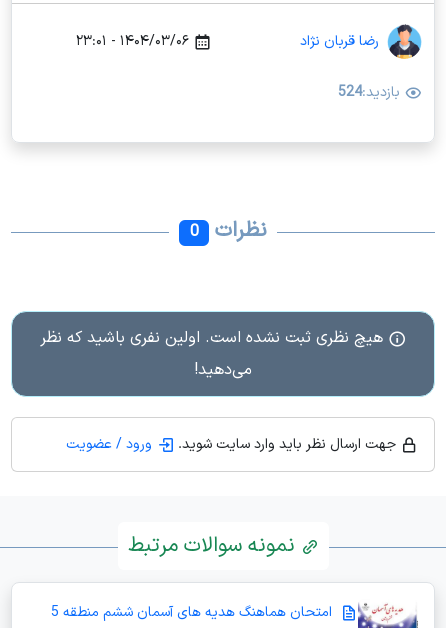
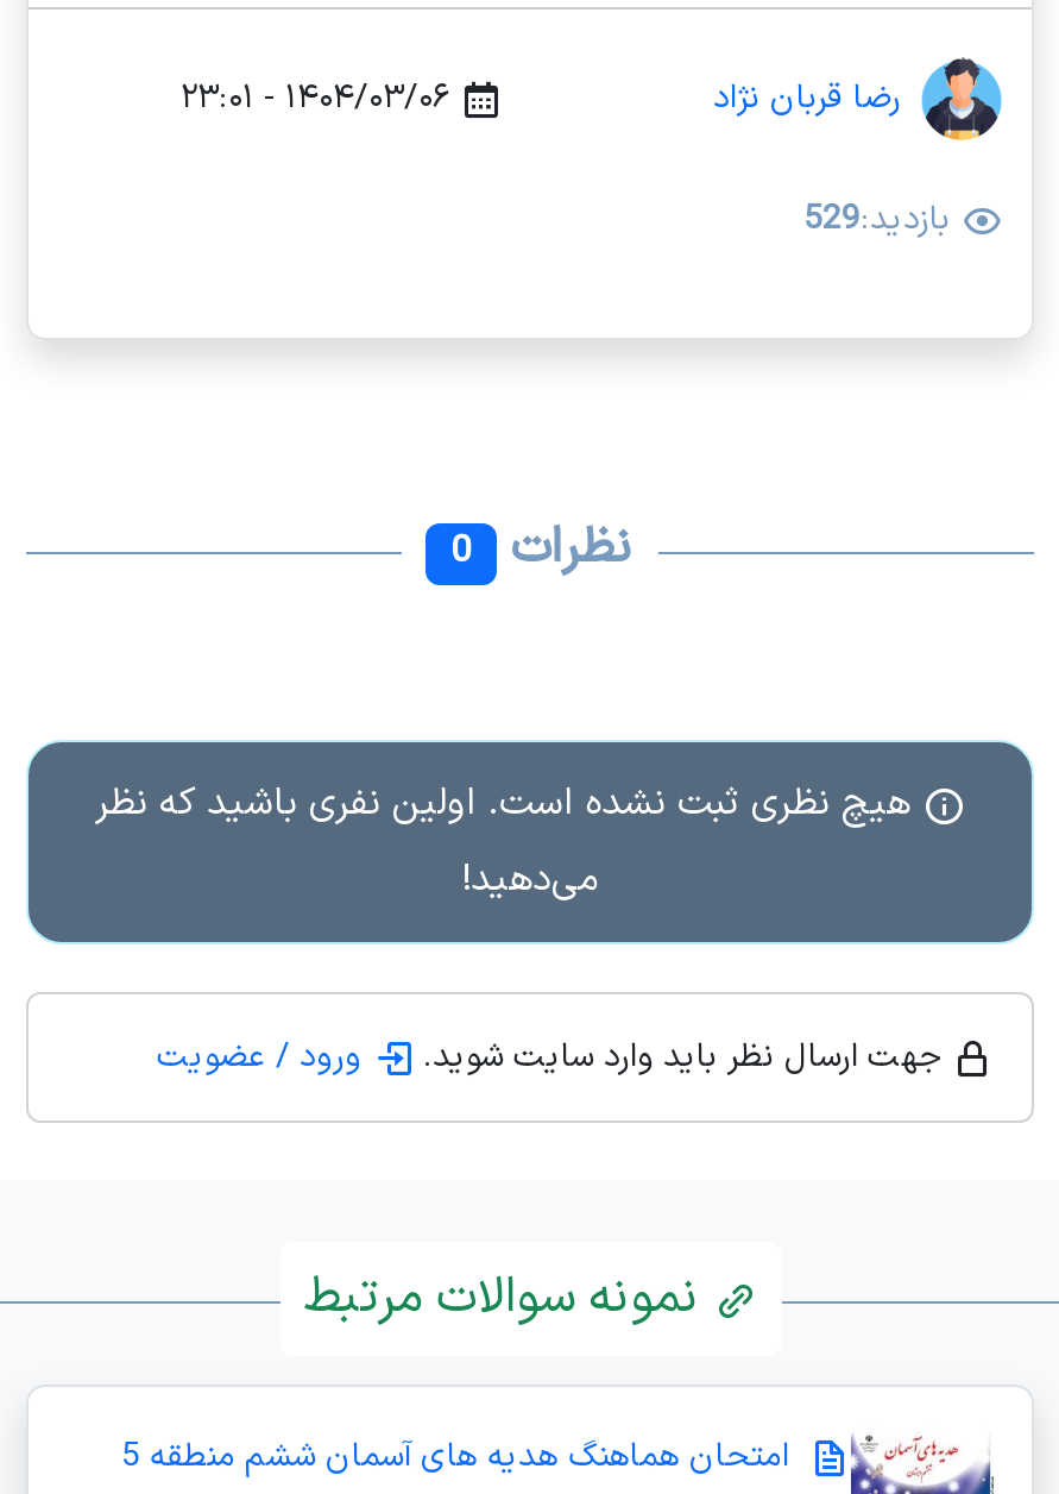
- بازدید:524
+ بازدید:529
